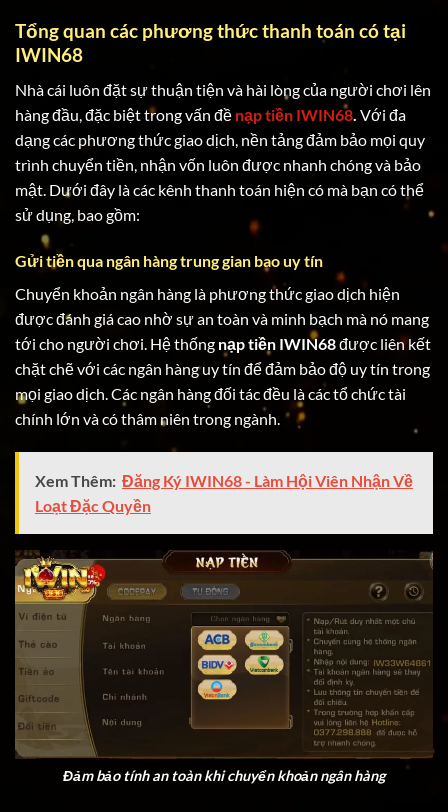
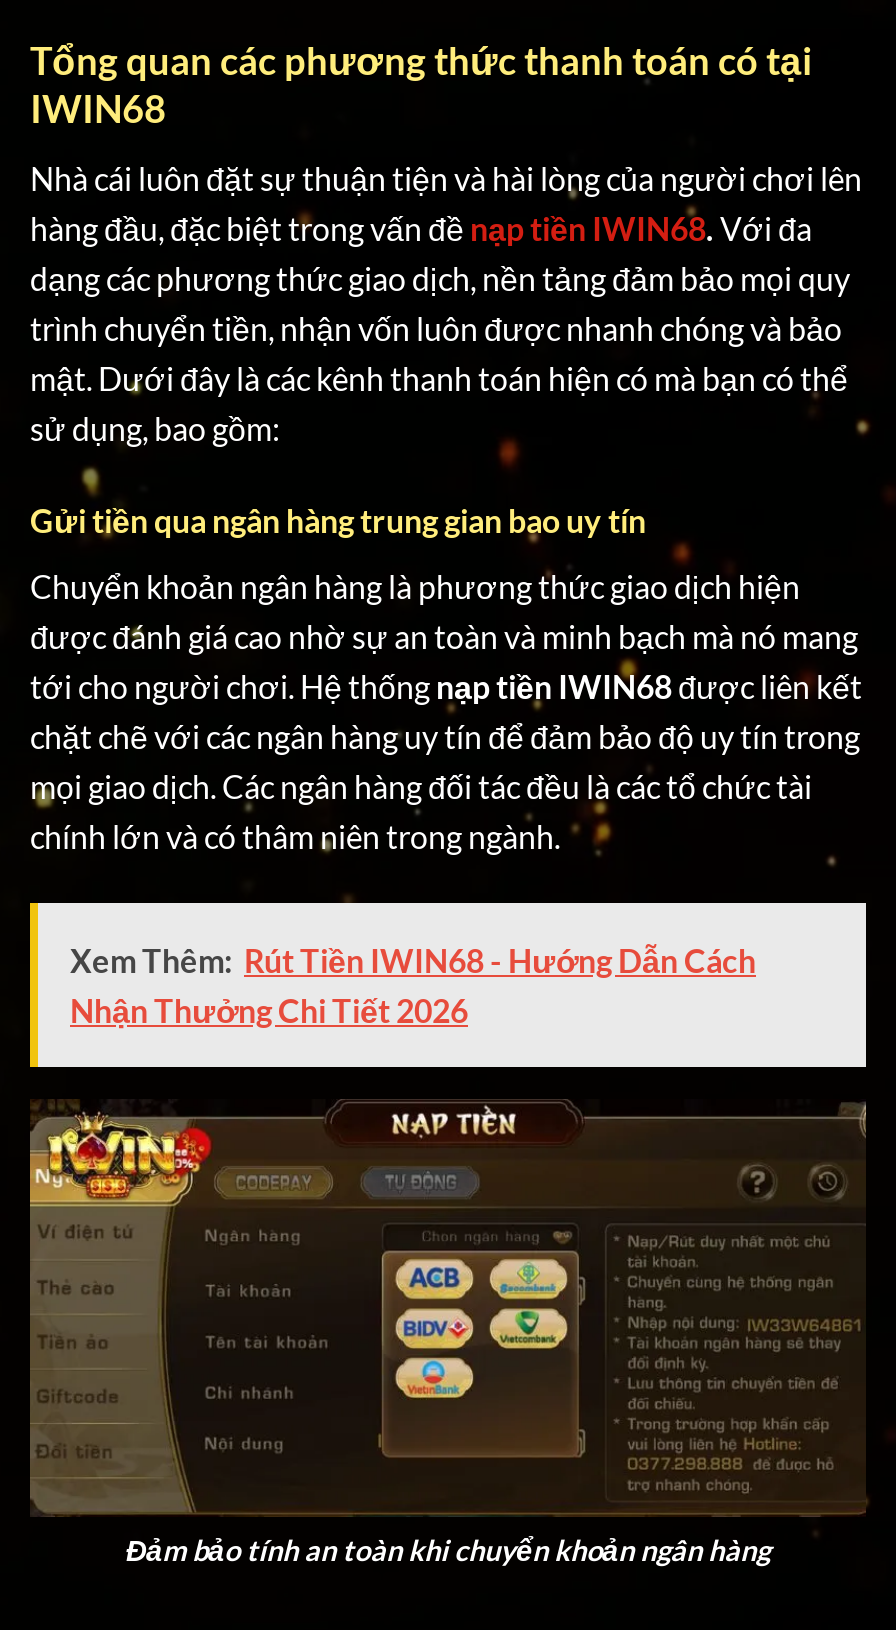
- Xem Thêm: Đăng Ký IWIN68 - Làm Hội Viên Nhận Về
- Loạt Đặc Quyền
+ Xem Thêm: Rút Tiền IWIN68 - Hướng Dẫn Cách
+ Nhận Thưởng Chi Tiết 2026
